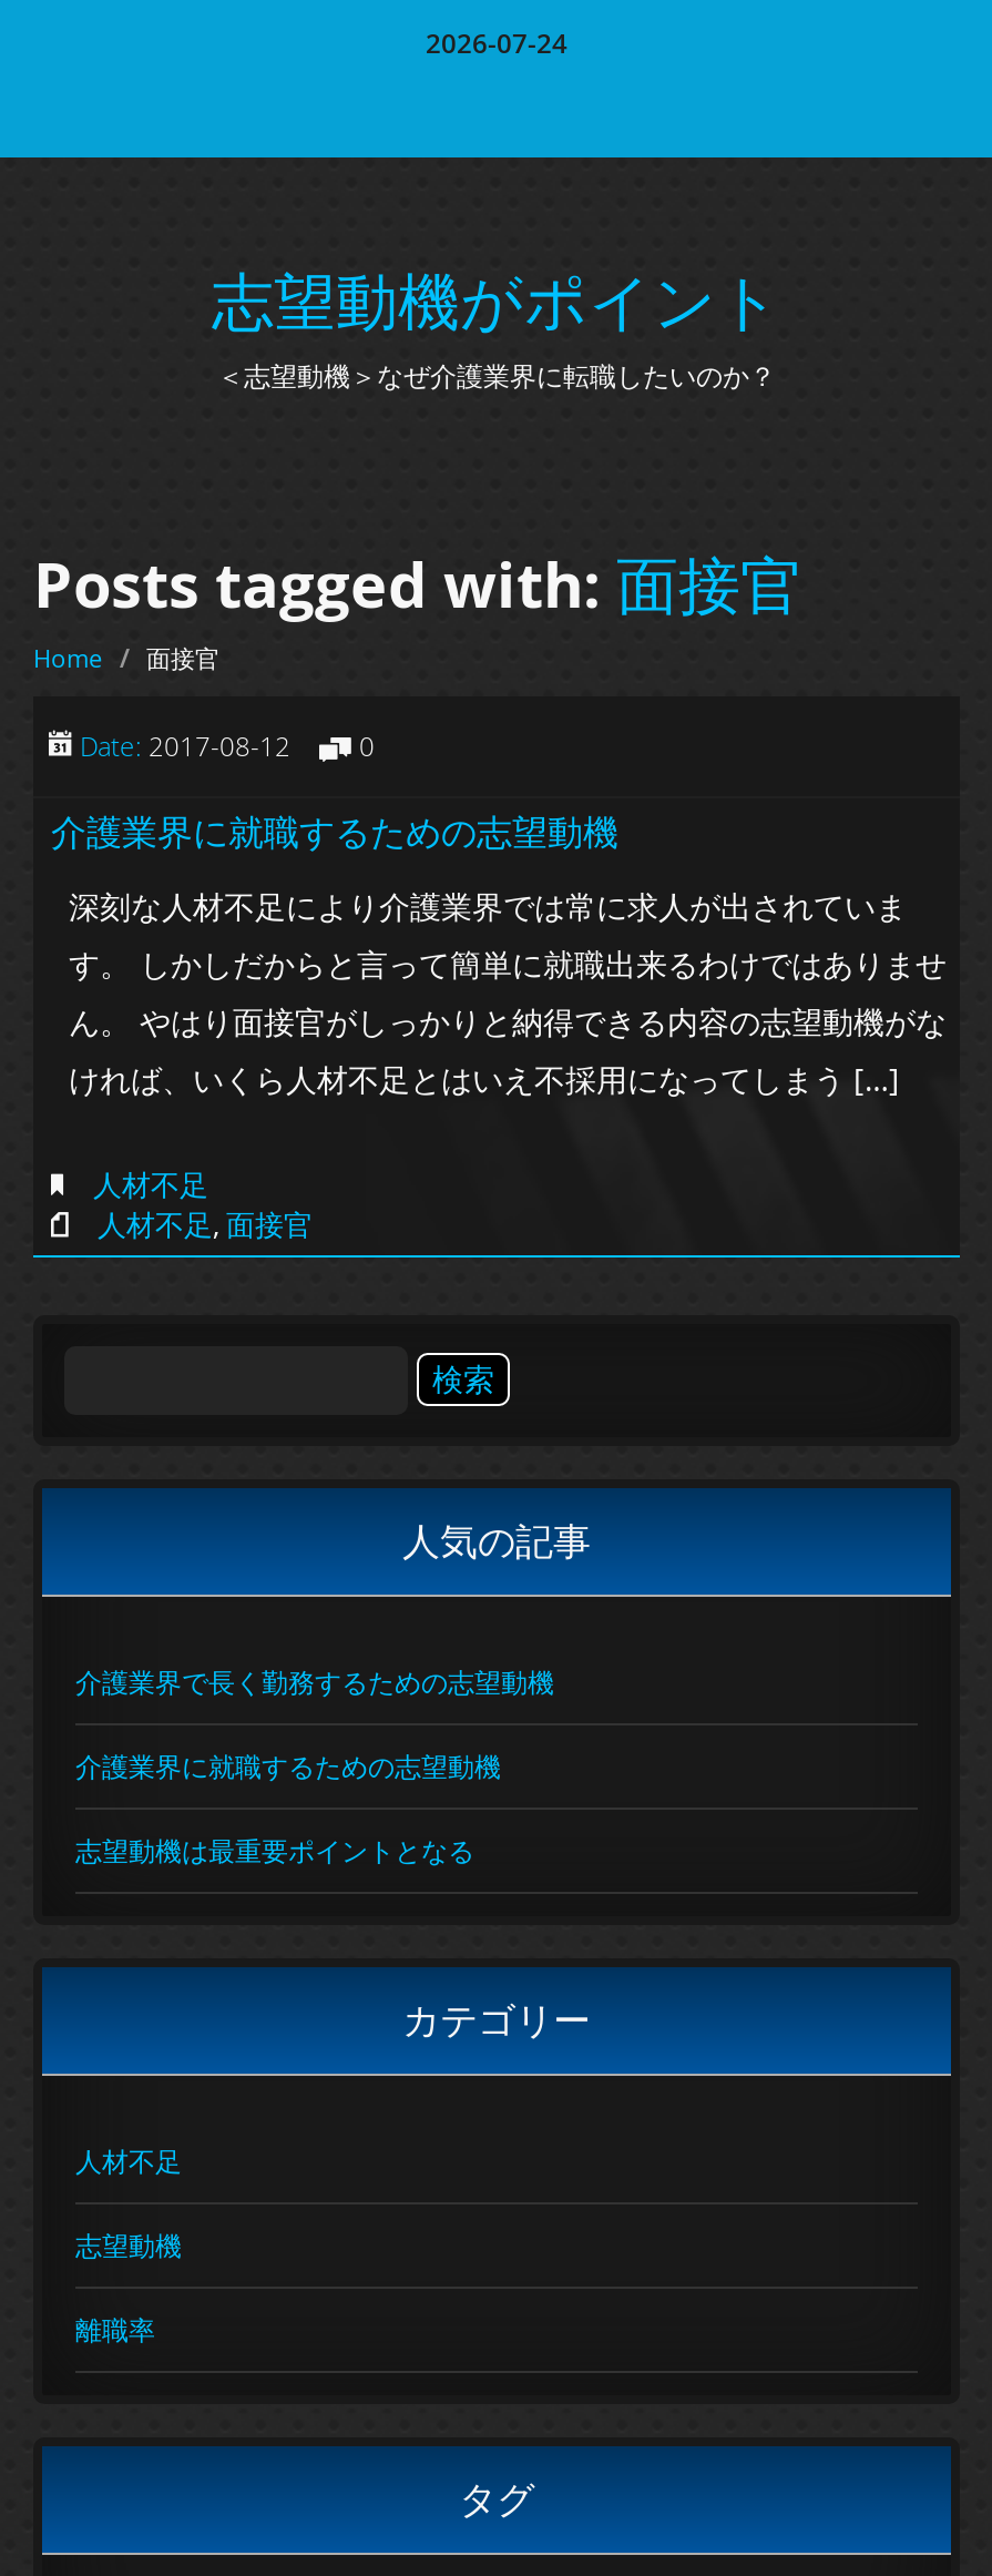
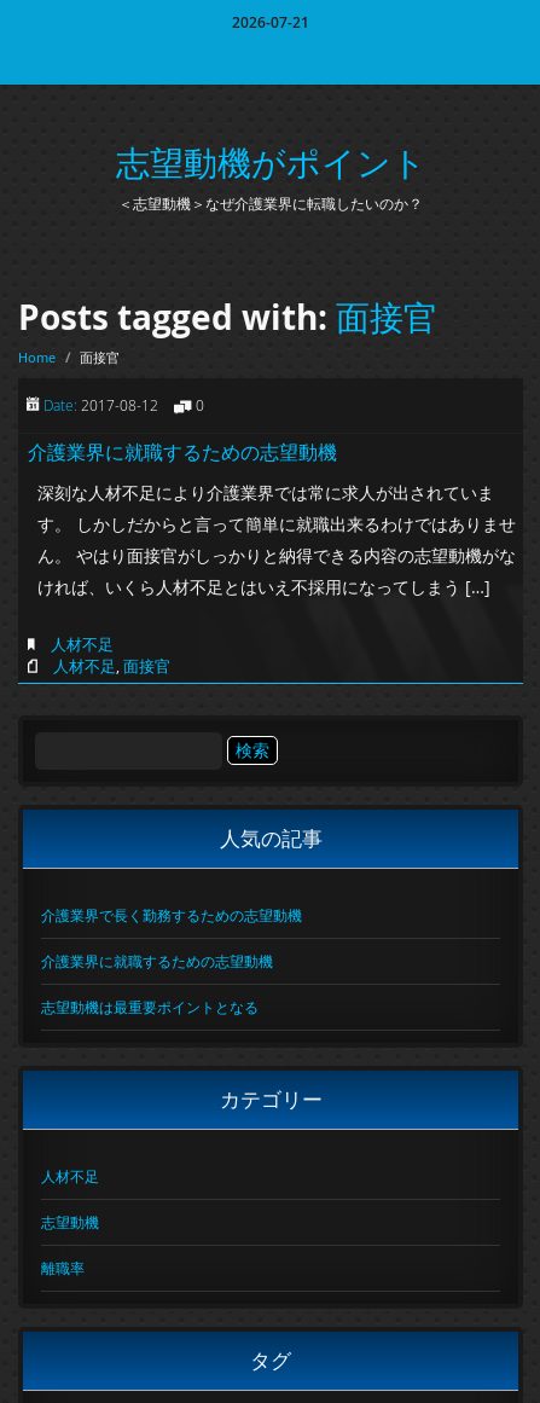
- 2026-07-24
+ 2026-07-21
